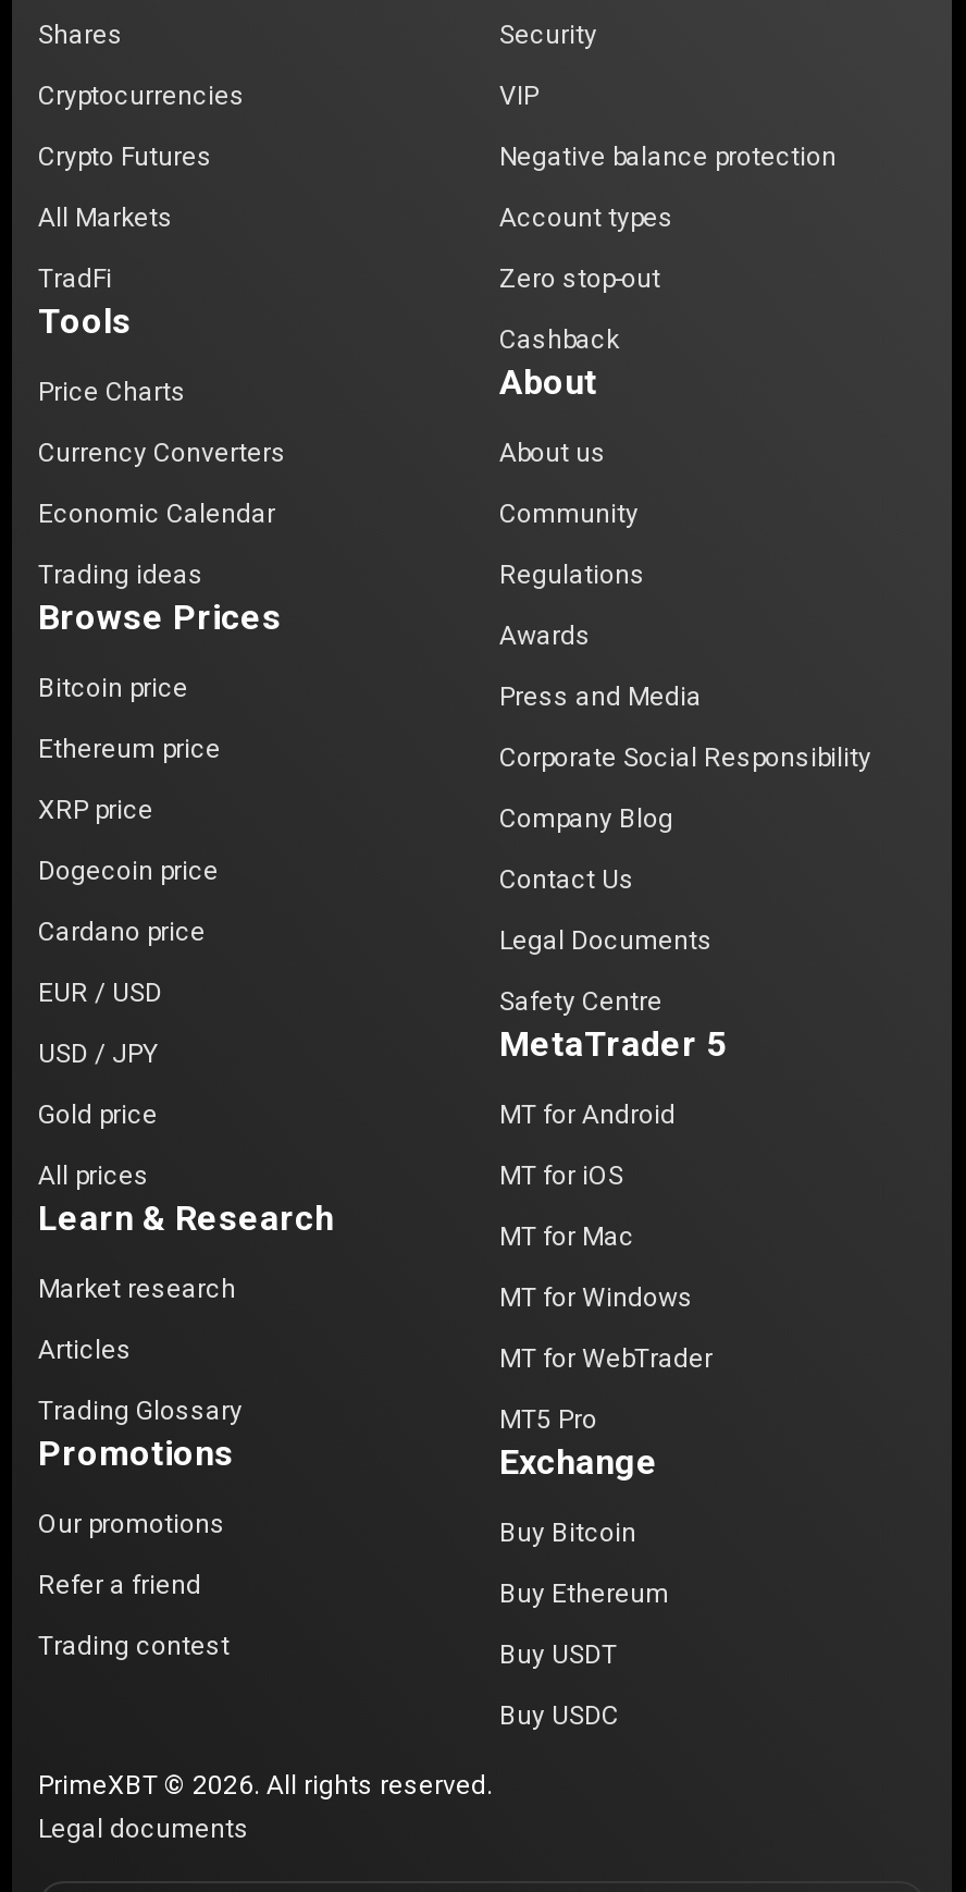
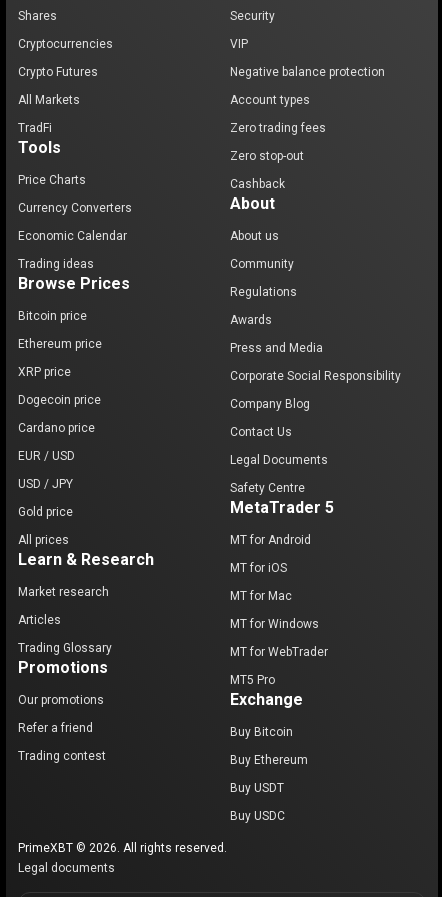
+ Zero trading fees
